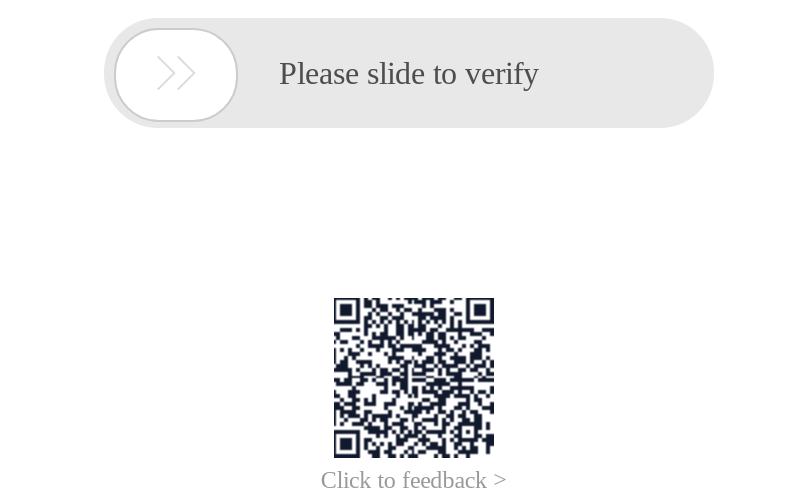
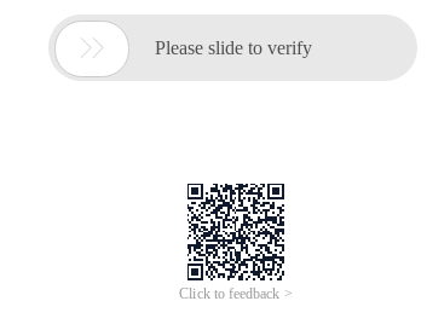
- [image]
+ [image]
